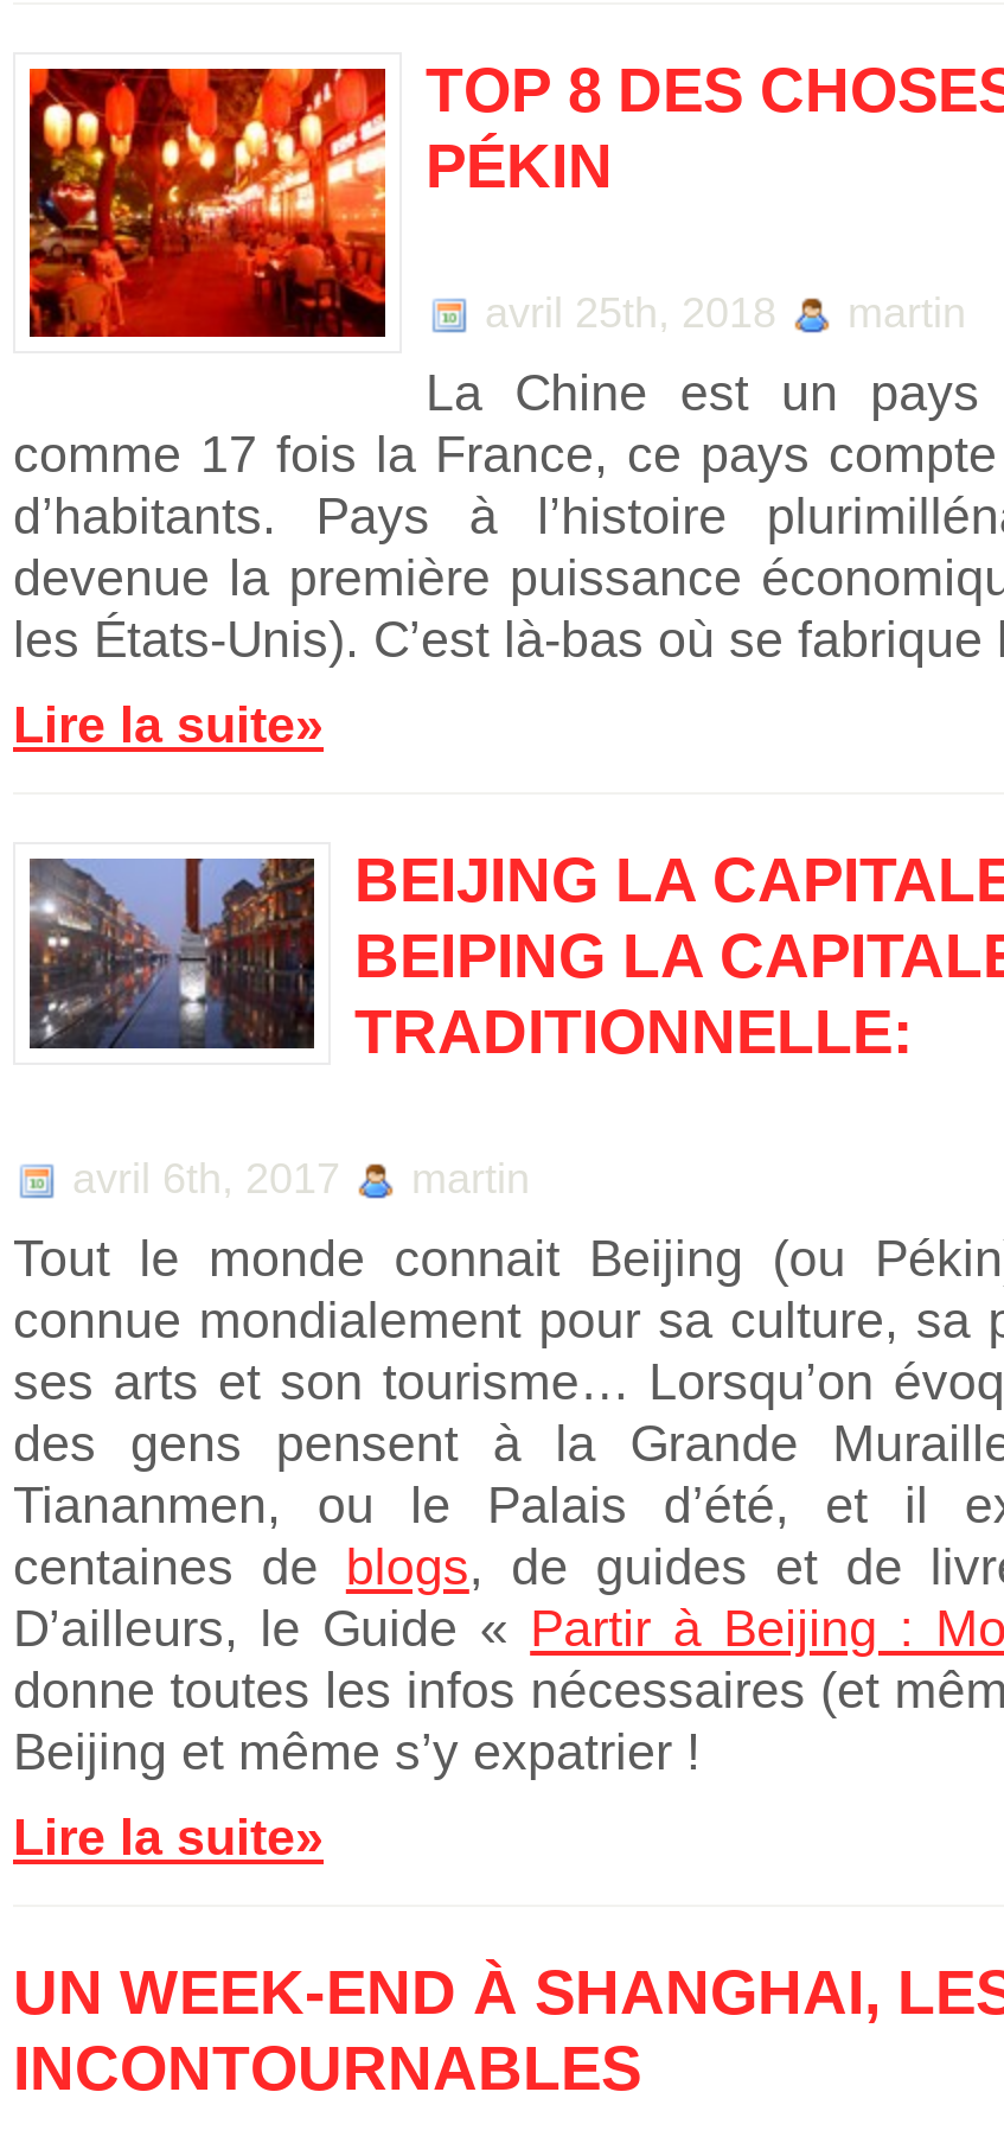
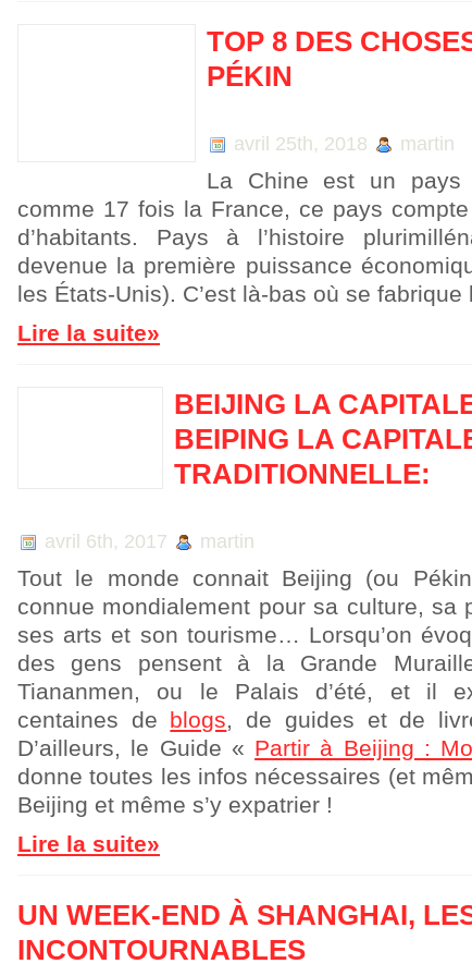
- [image]

- [image]
